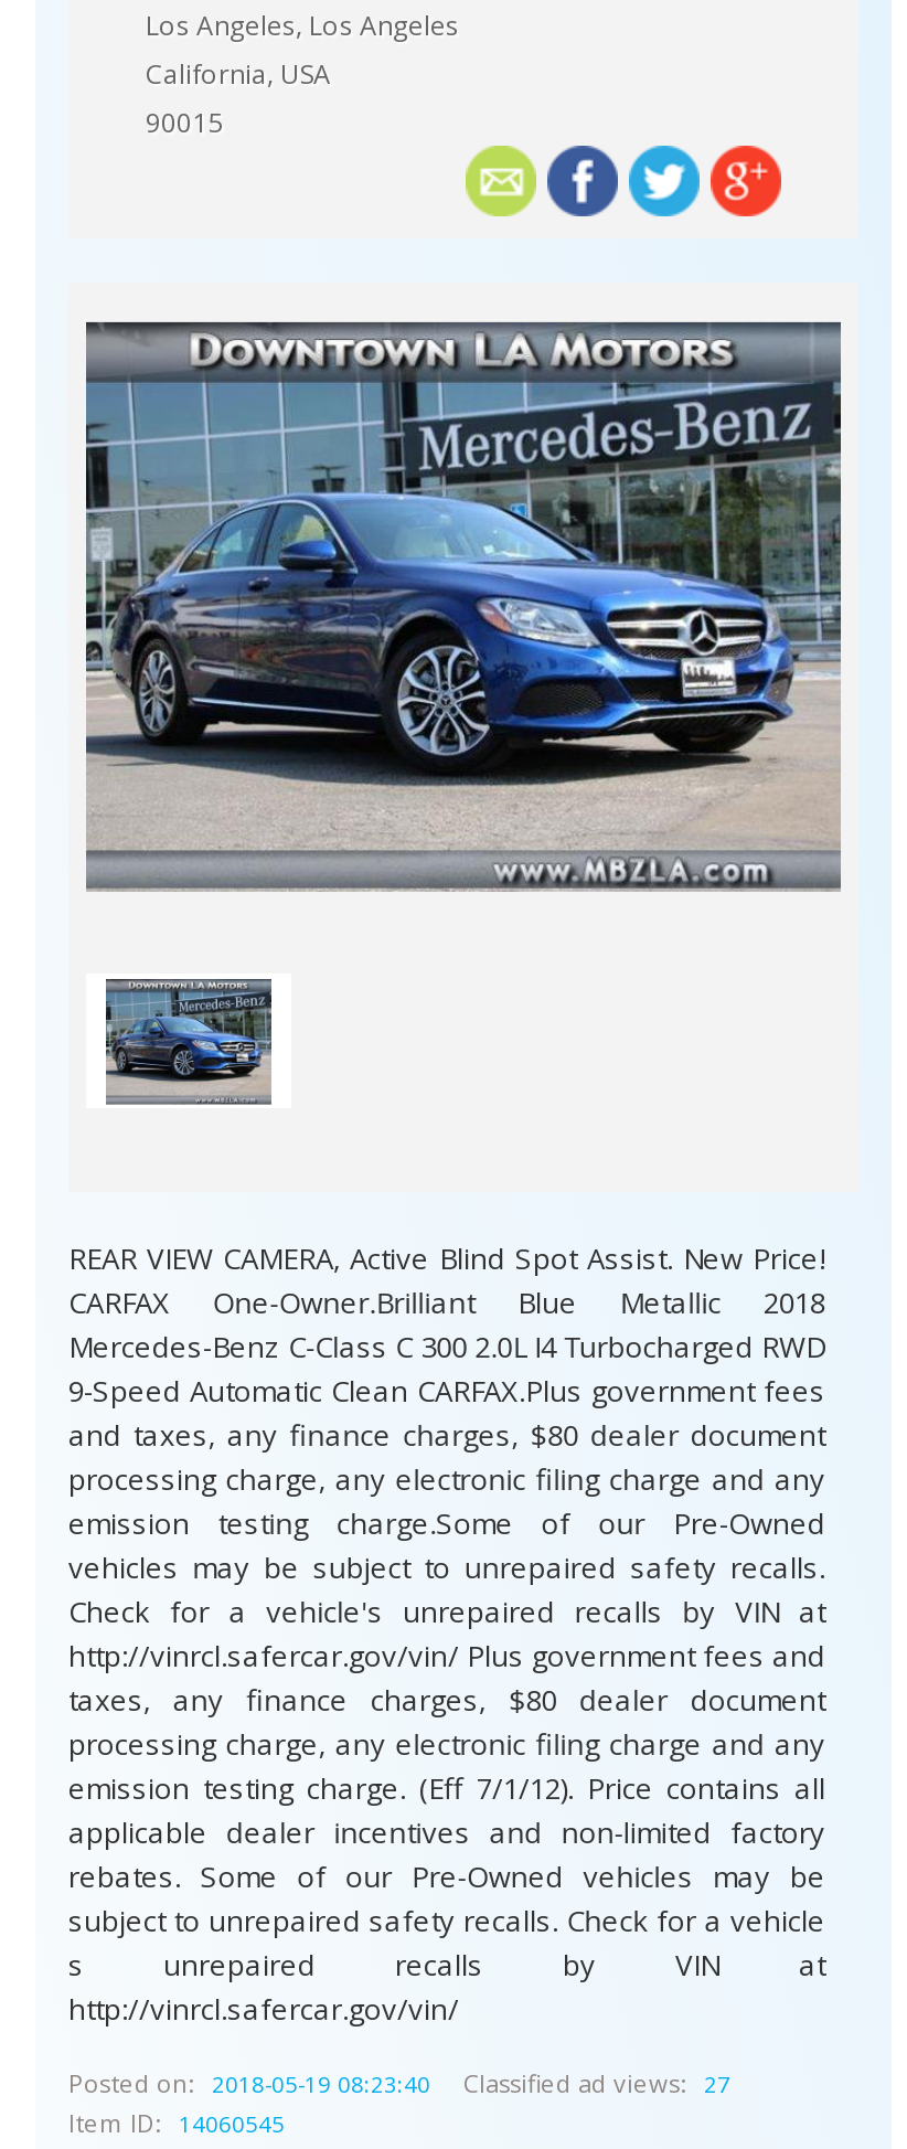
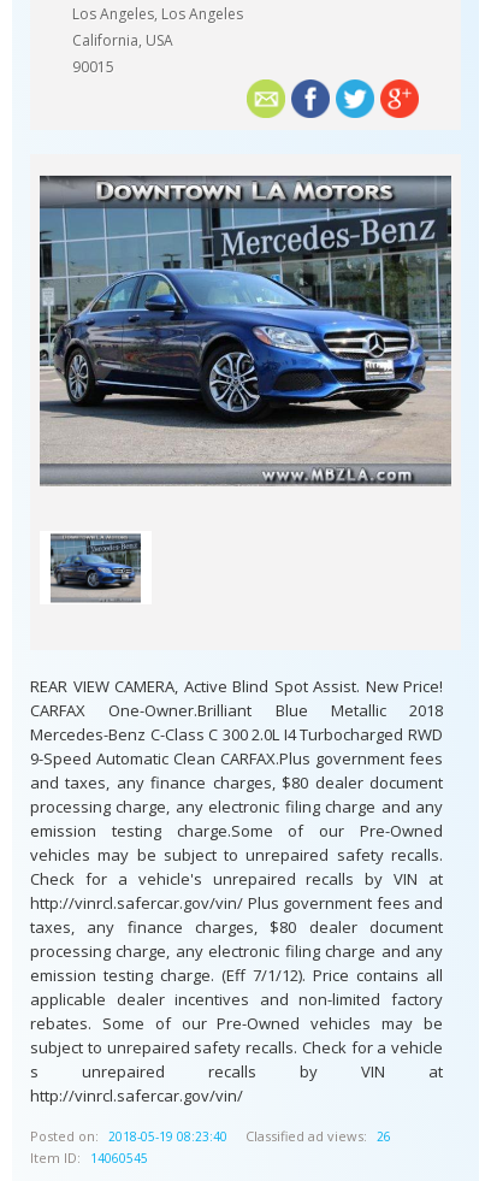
- Classified ad views: 27
+ Classified ad views: 26
